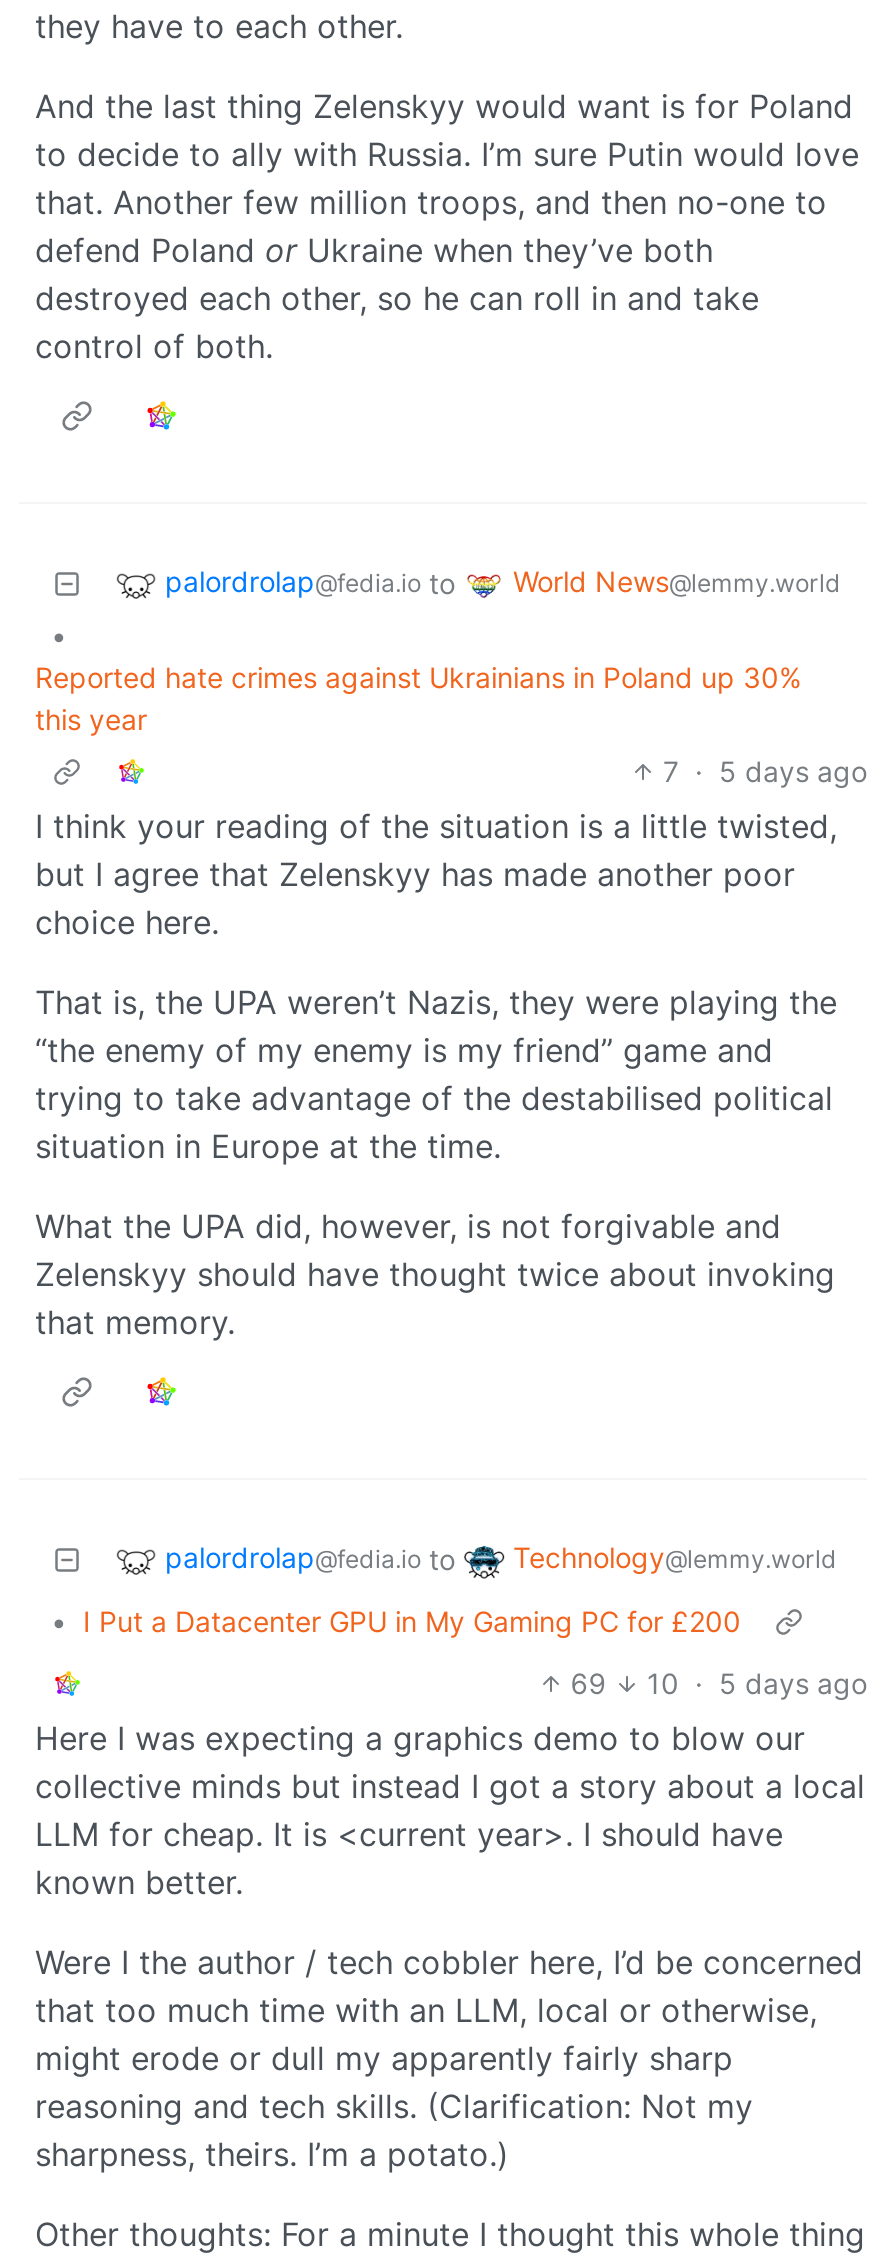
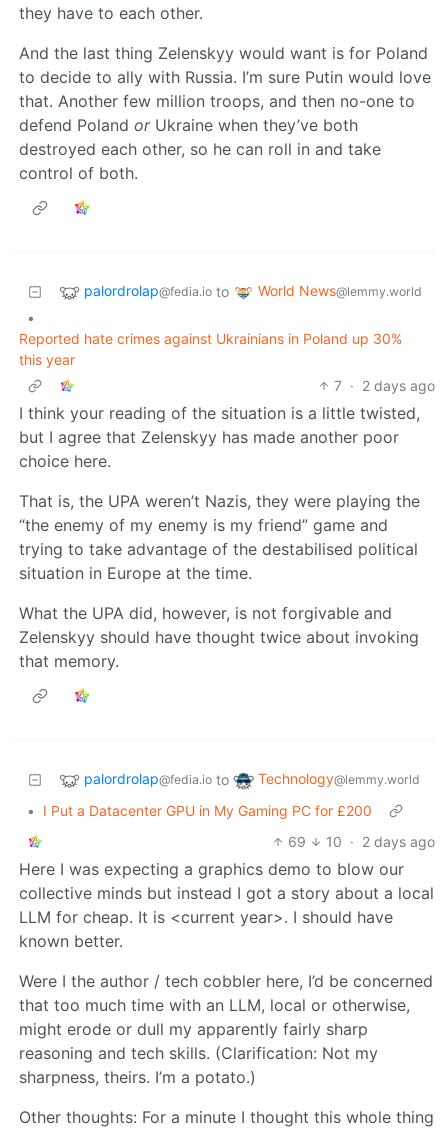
- 7 · 5 days ago
+ 7 · 2 days ago

- 69 10 · 5 days ago
+ 69 10 · 2 days ago
